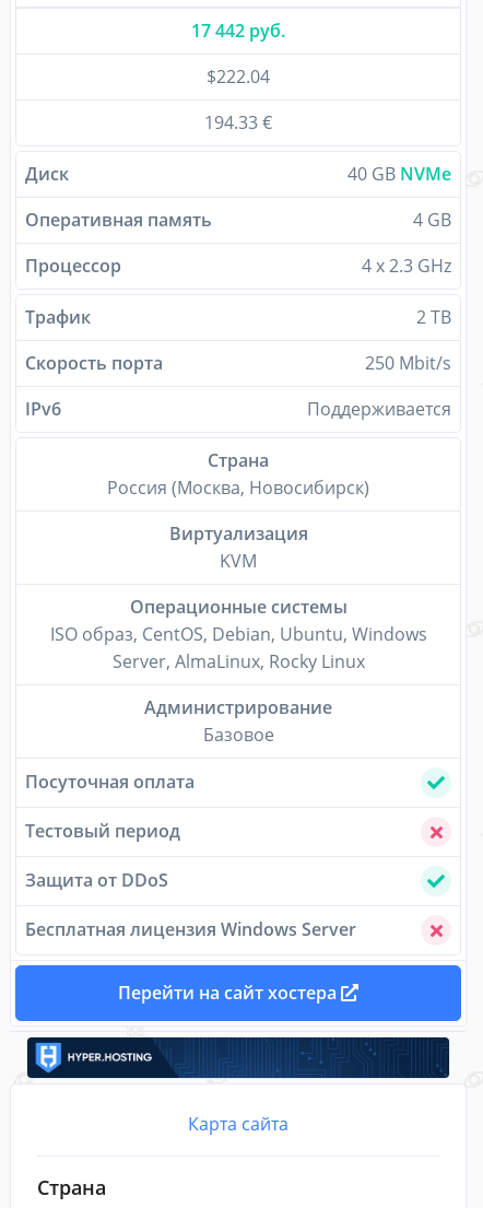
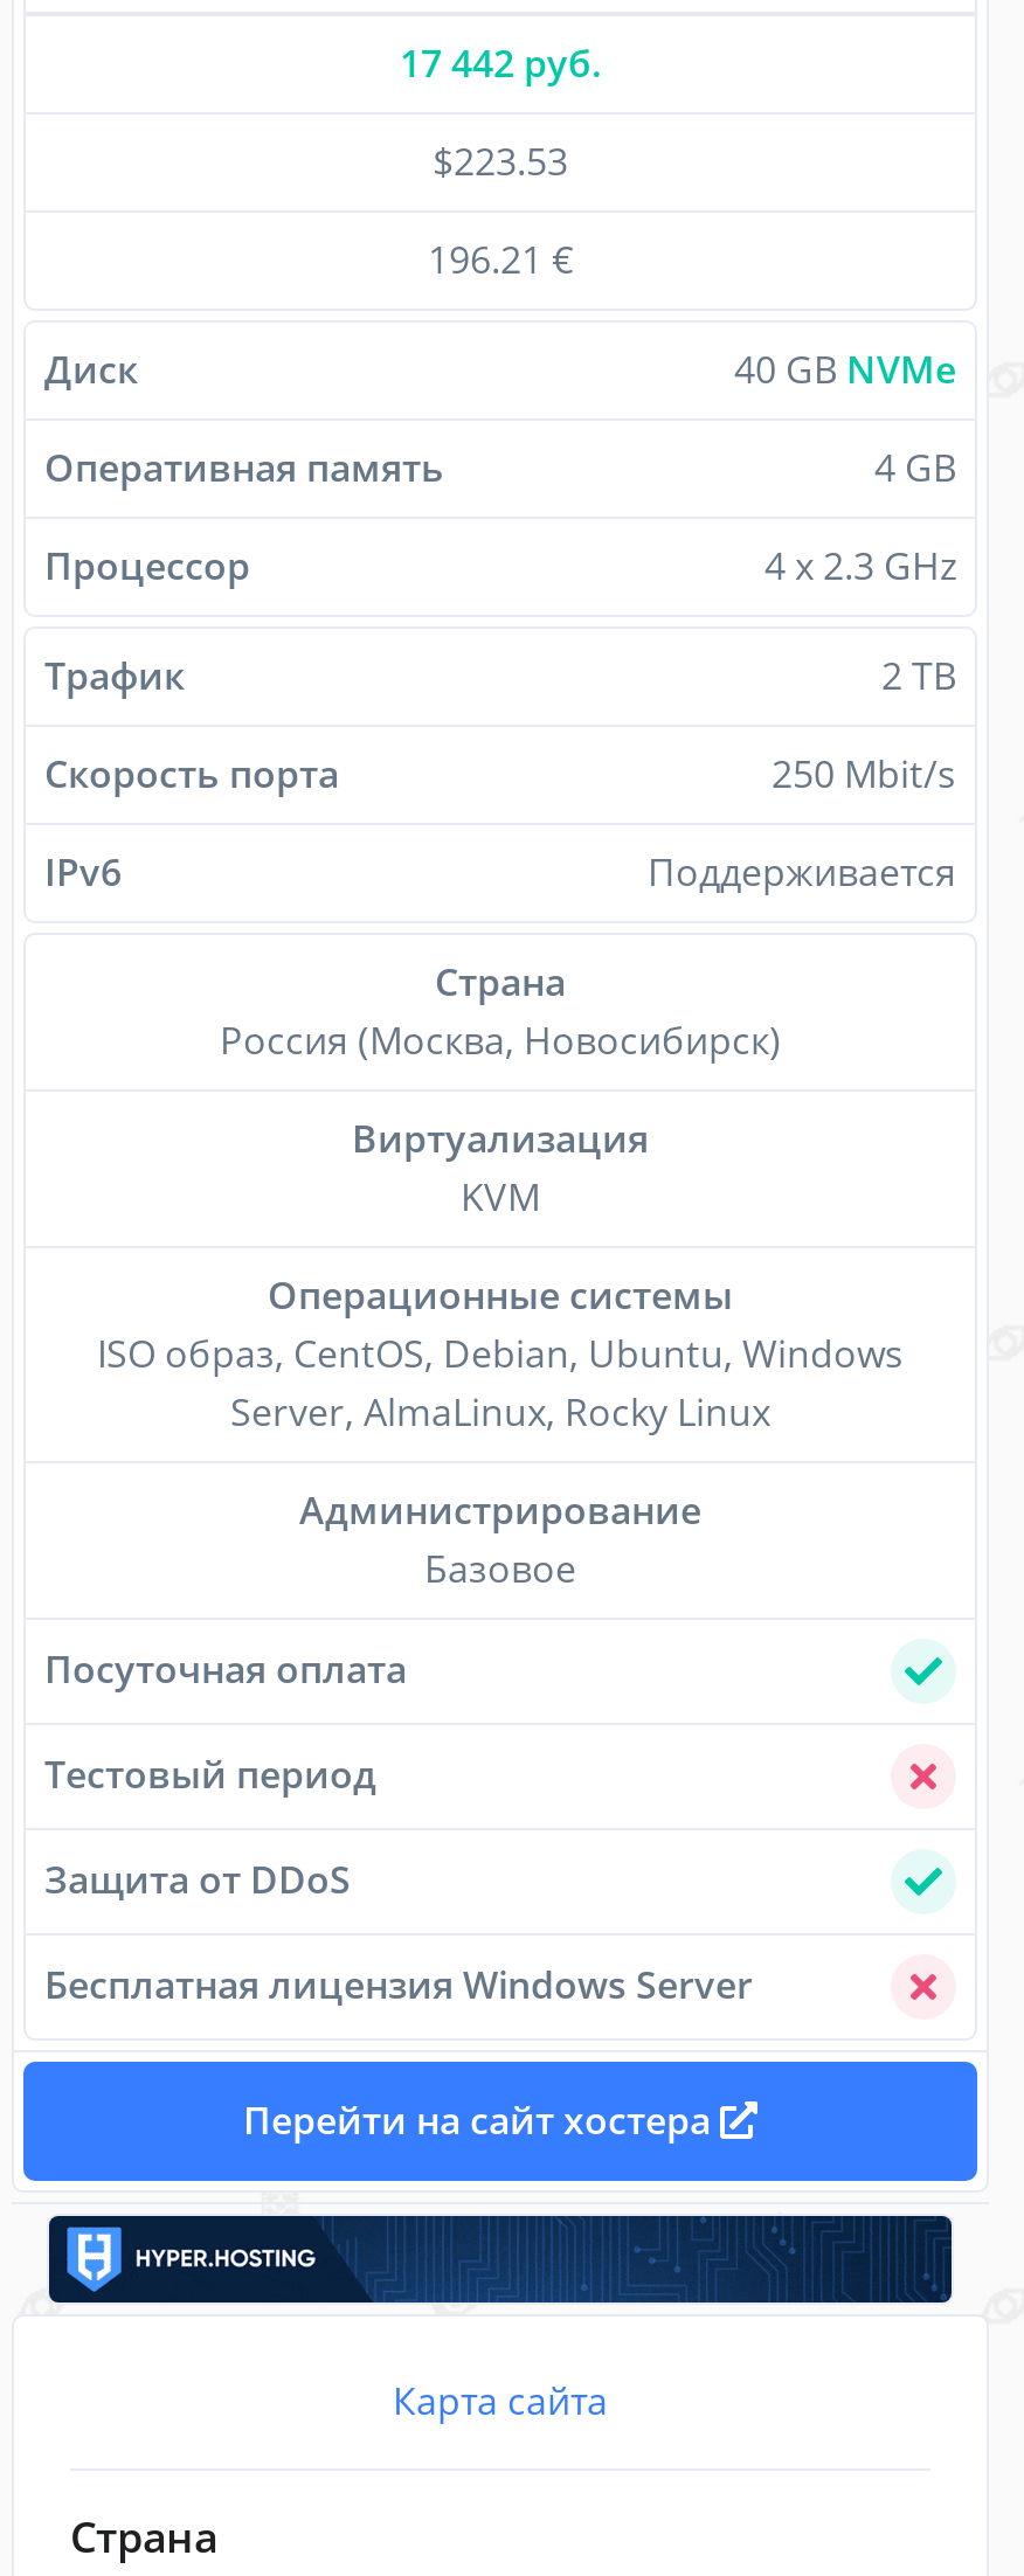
- $222.04
+ $223.53

- 194.33 €
+ 196.21 €
